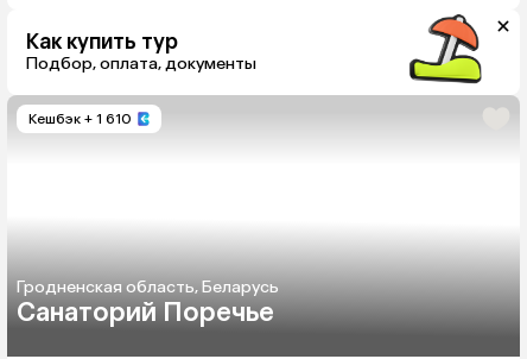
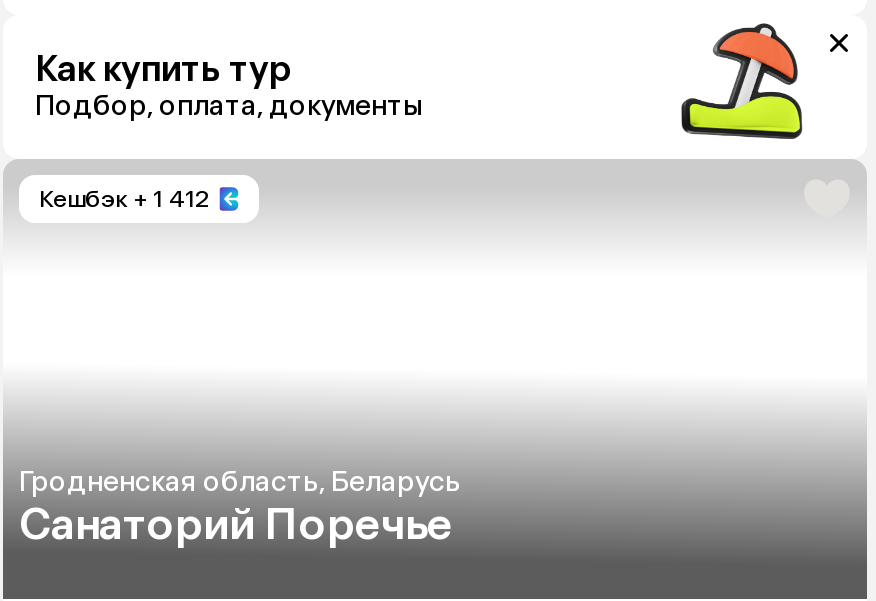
- Кешбэк + 1 610
+ Кешбэк + 1 412
